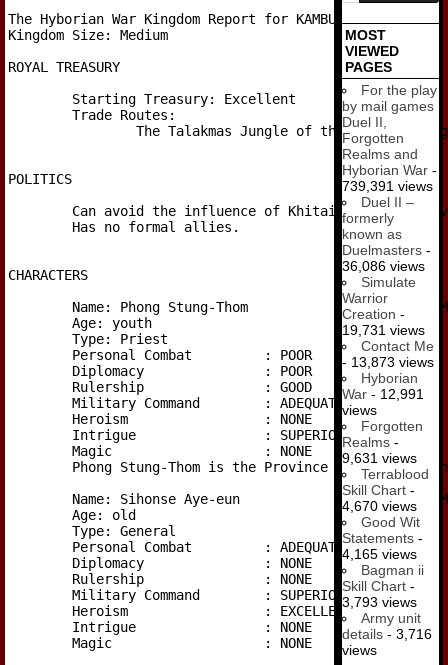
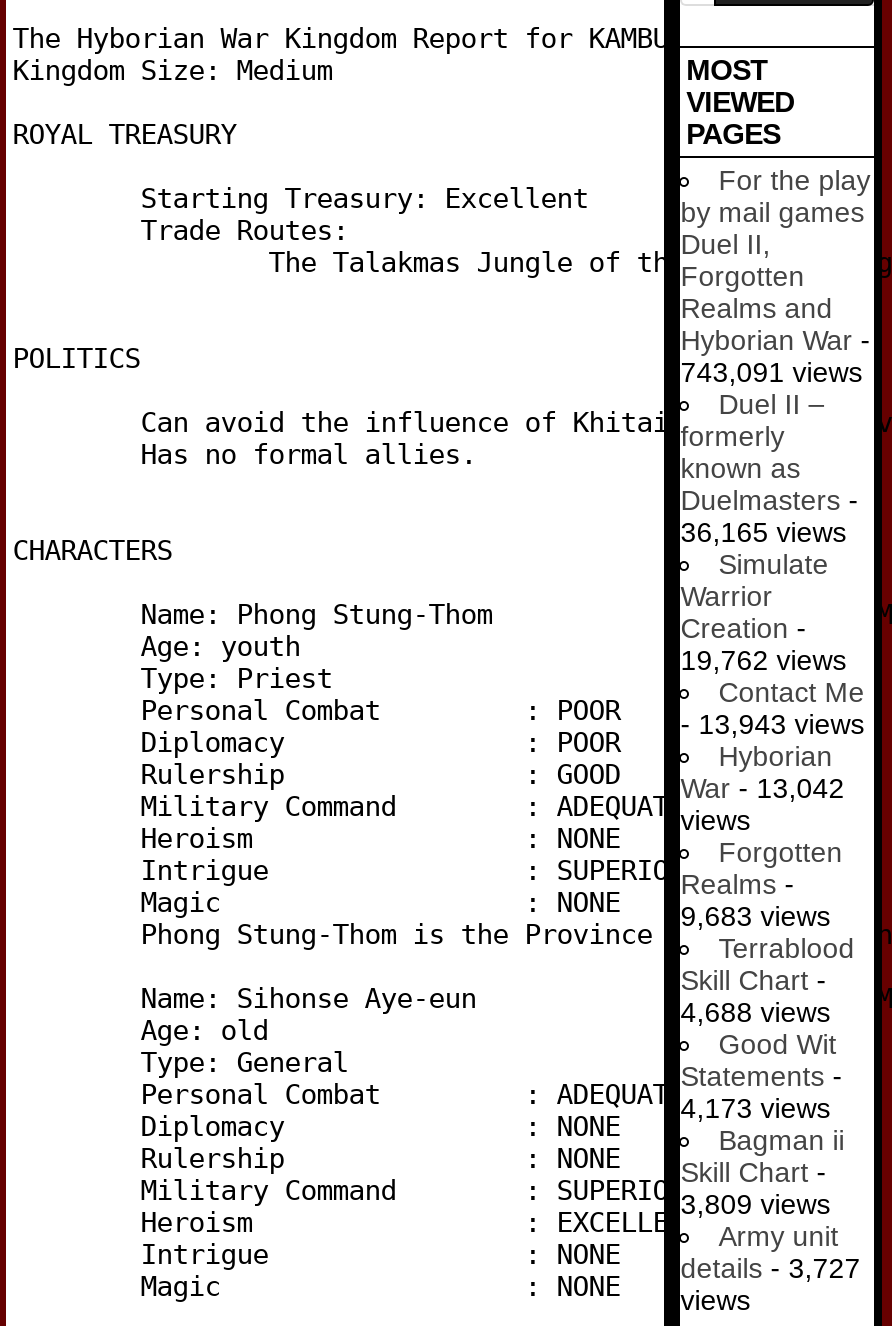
- 739,391 views
+ 743,091 views

- 36,086 views
+ 36,165 views

- 19,731 views
+ 19,762 views

- - 13,873 views
+ - 13,943 views

- War - 12,991
+ War - 13,042

- 9,631 views
+ 9,683 views

- 4,670 views
+ 4,688 views

- 4,165 views
+ 4,173 views

- 3,793 views
+ 3,809 views

- details - 3,716
+ details - 3,727
